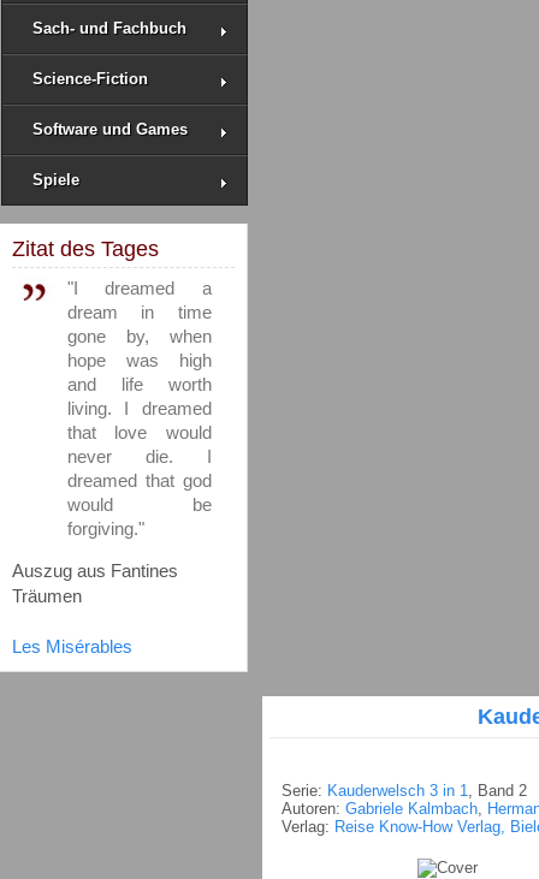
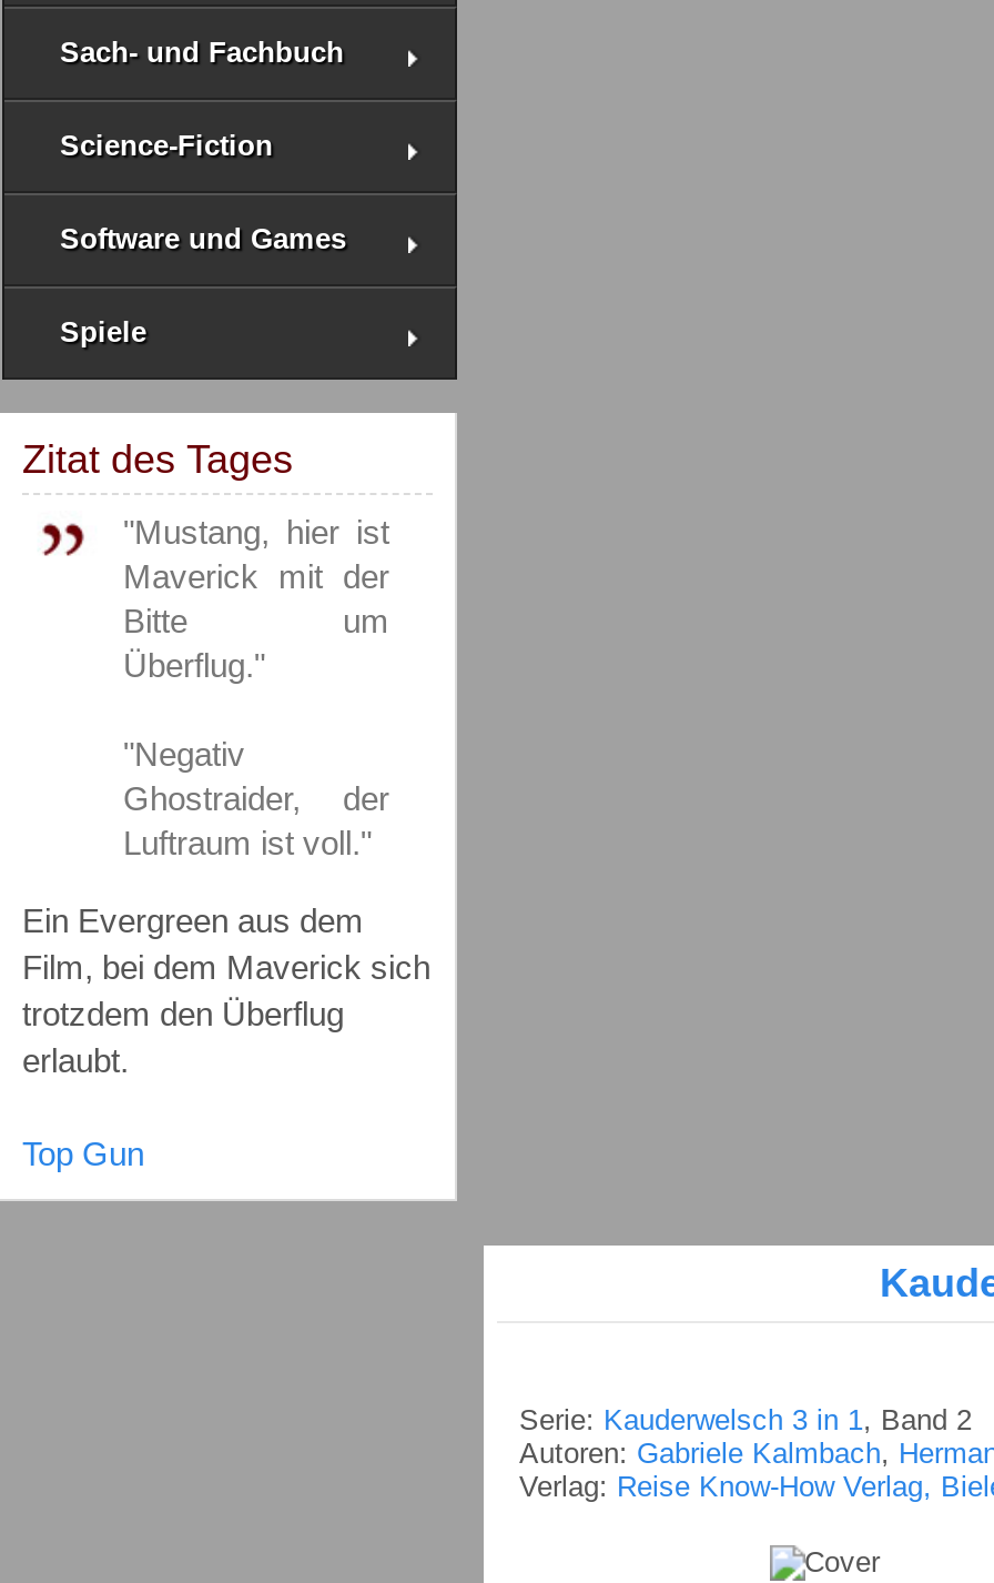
- "I dreamed a
- dream in time
- gone by, when
- hope was high
- and life worth
- living. I dreamed
- that love would
- never die. I
- dreamed that god
- would be
- forgiving."
- Auszug aus Fantines
- Träumen
- Les Misérables
+ "Mustang, hier ist
+ Maverick mit der
+ Bitte um
+ Überflug."
+ "Negativ
+ Ghostraider, der
+ Luftraum ist voll."
+ Ein Evergreen aus dem
+ Film, bei dem Maverick sich
+ trotzdem den Überflug
+ erlaubt.
+ Top Gun
